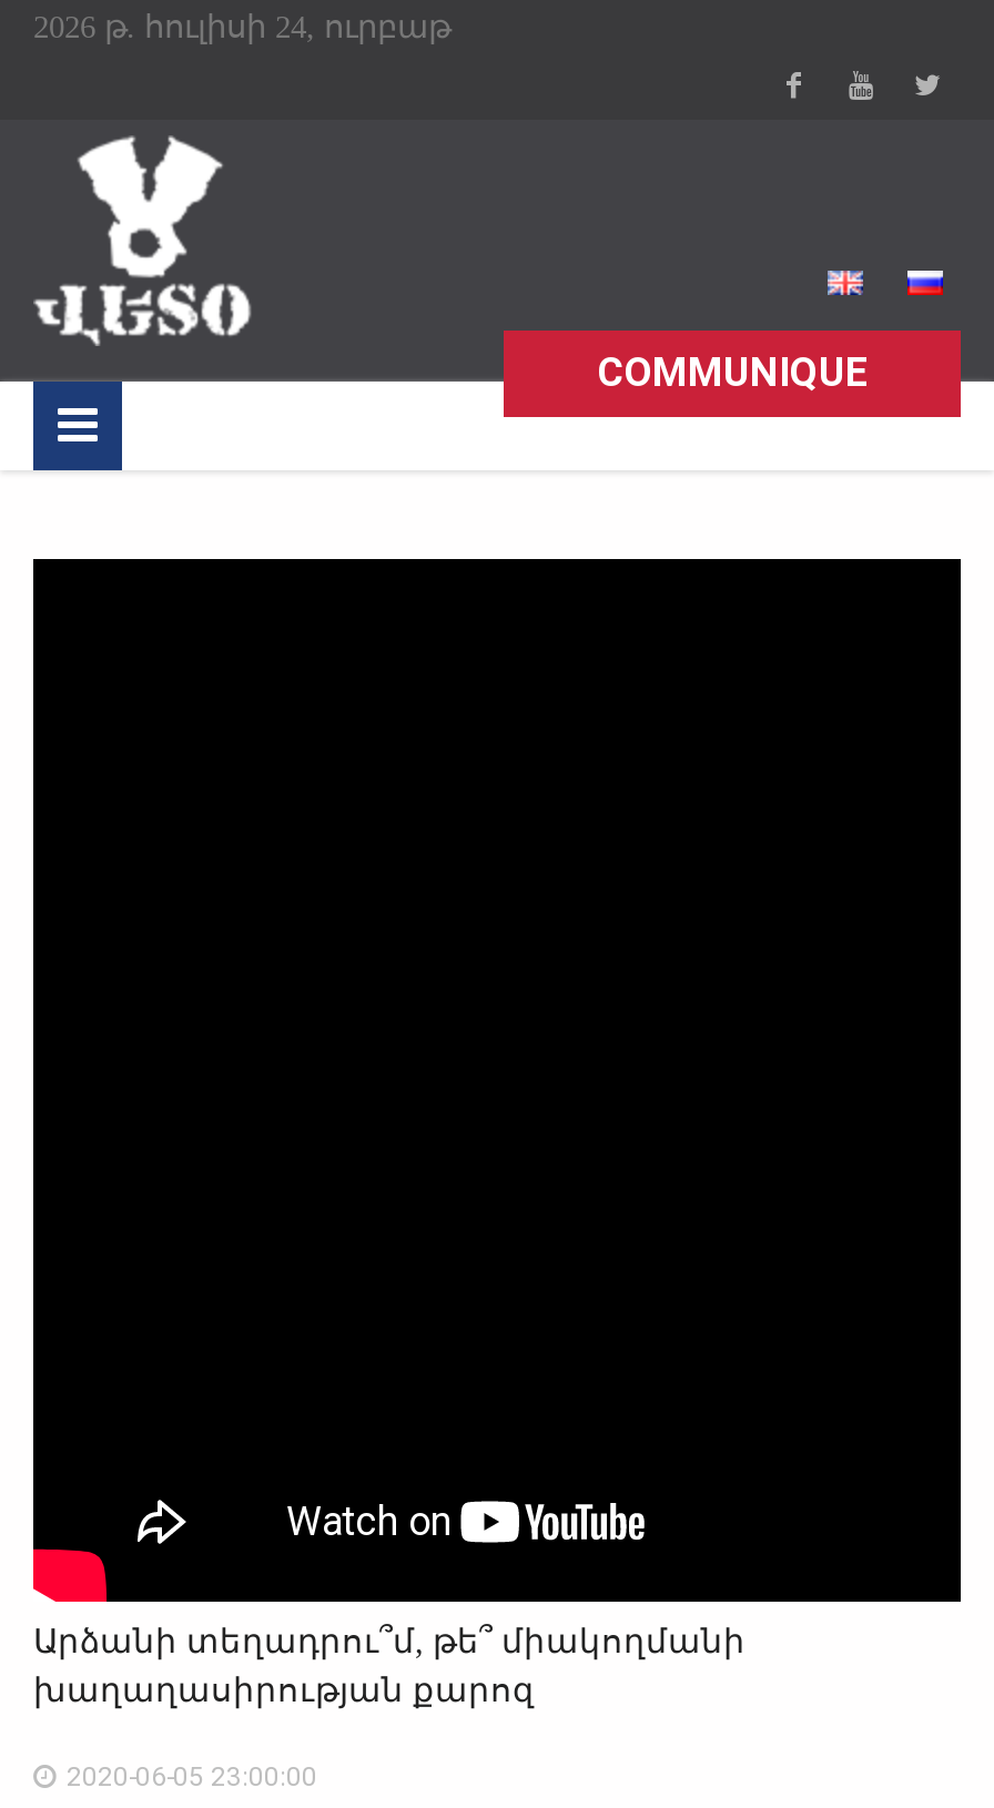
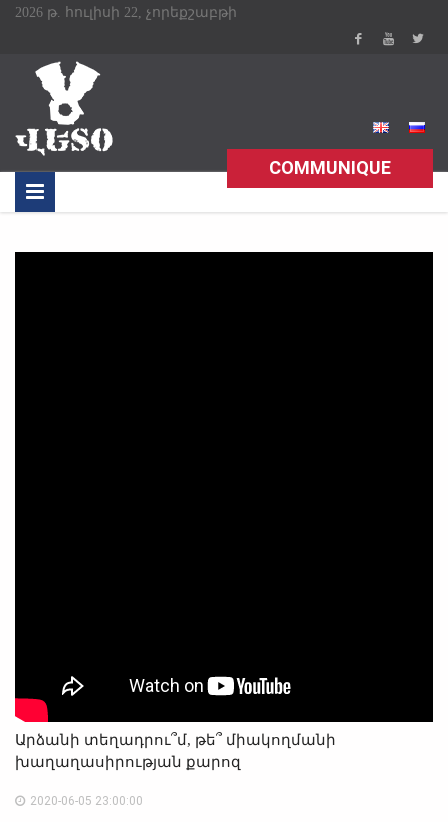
- 2026 թ. հուլիսի 24, ուրբաթ
+ 2026 թ. հուլիսի 22, չորեքշաբթի
